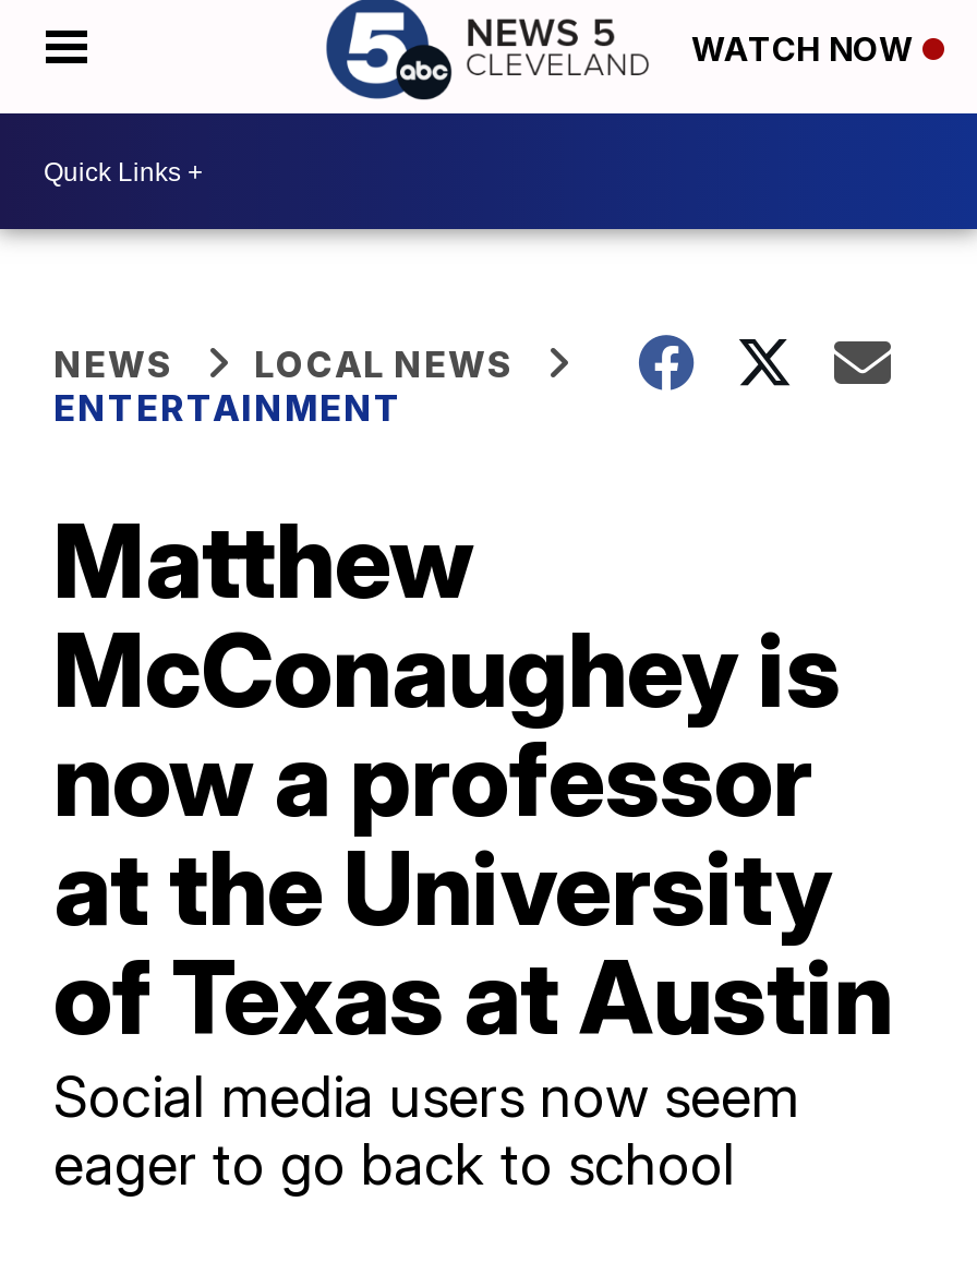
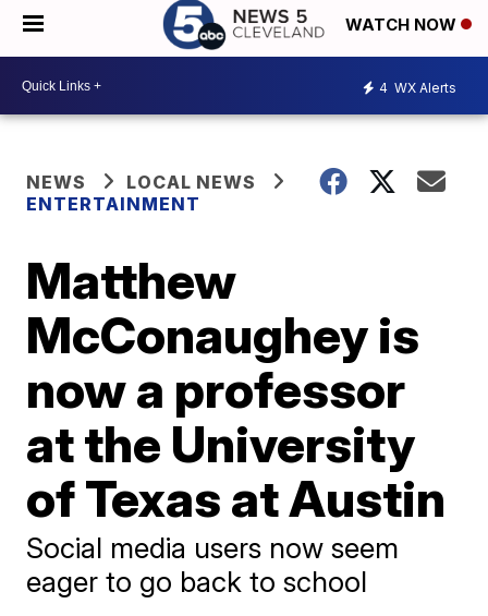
+ 4 WX Alerts
